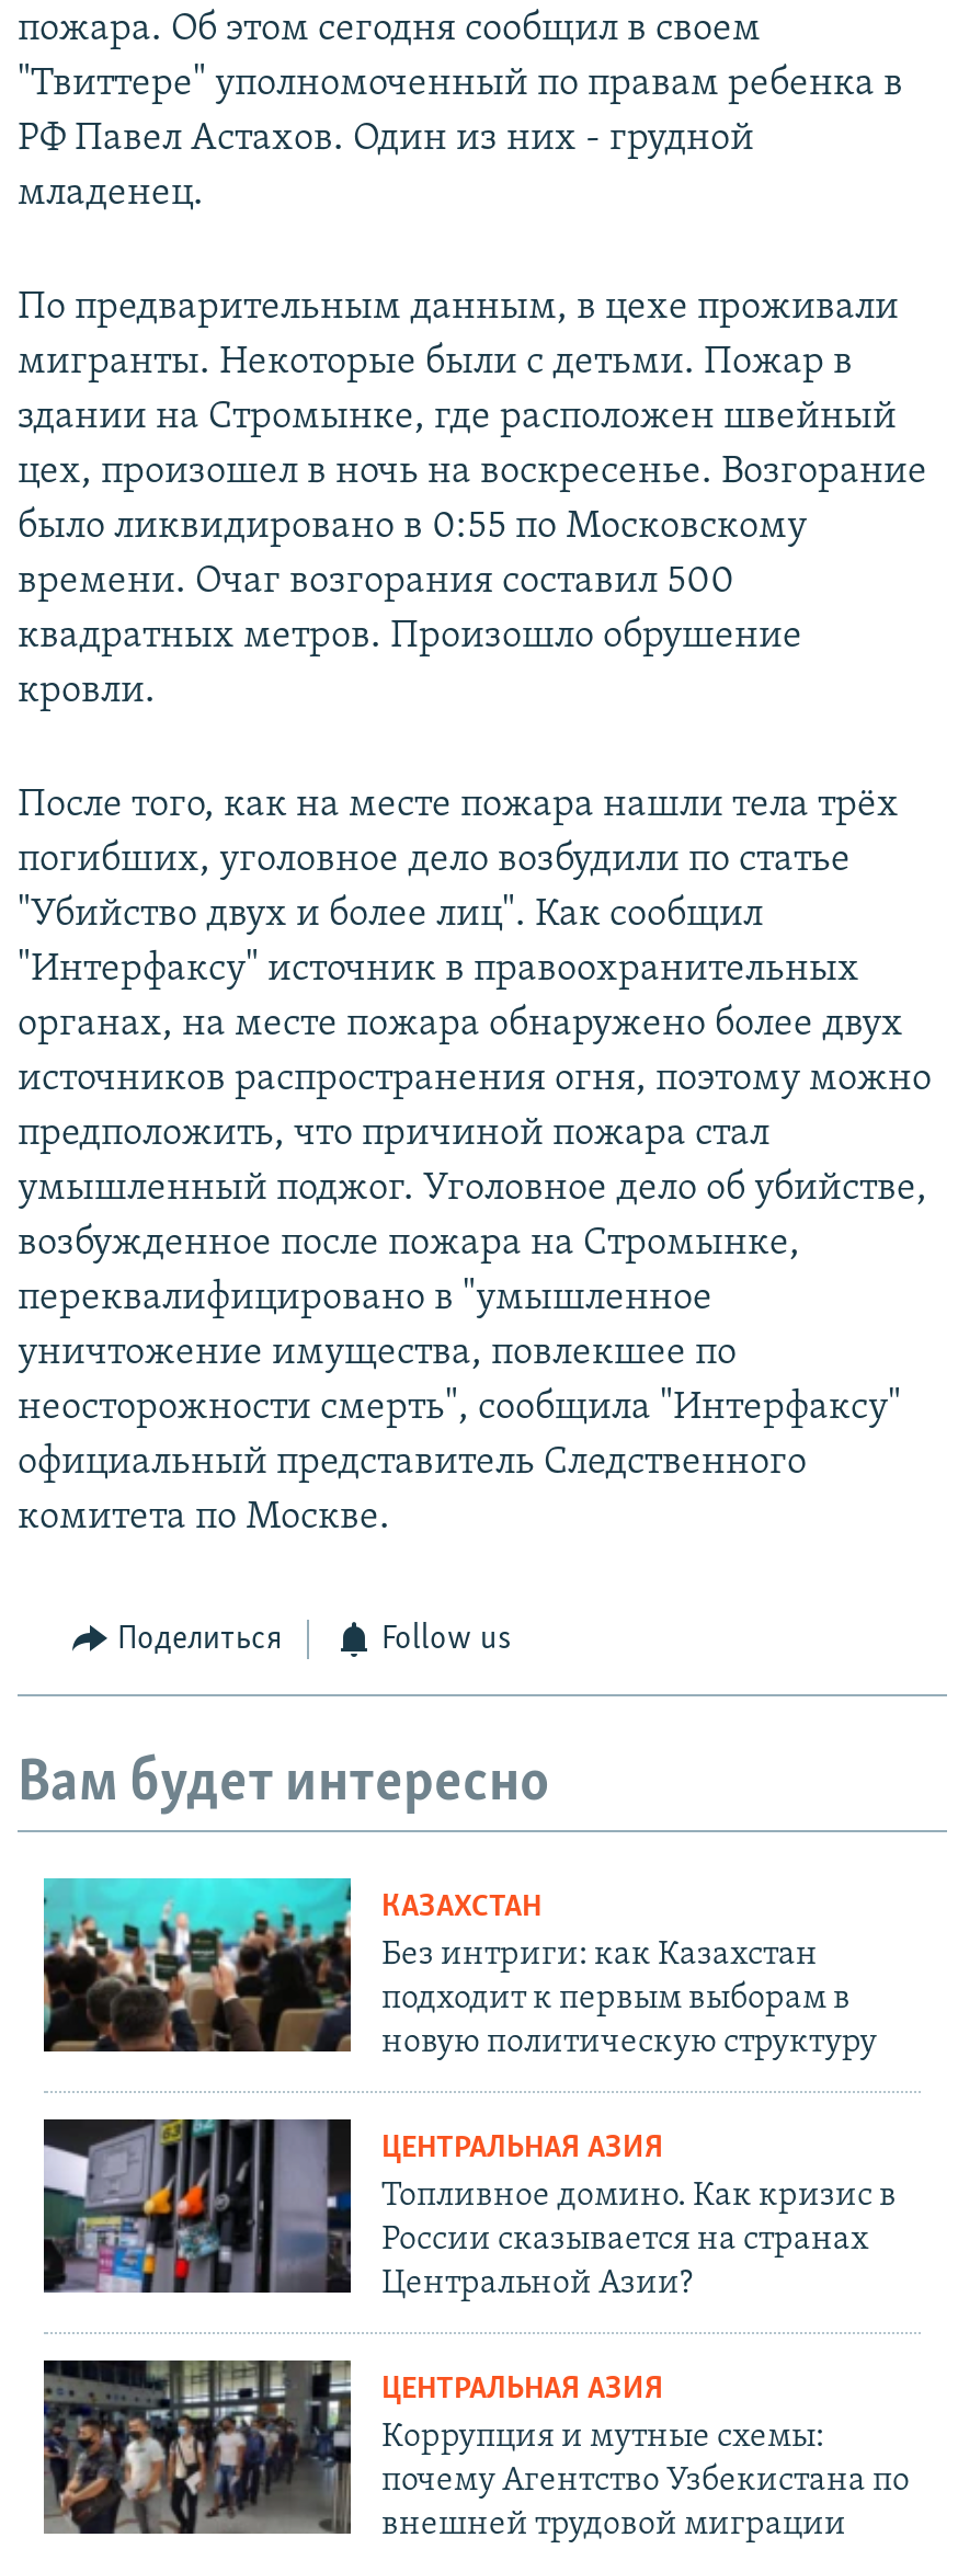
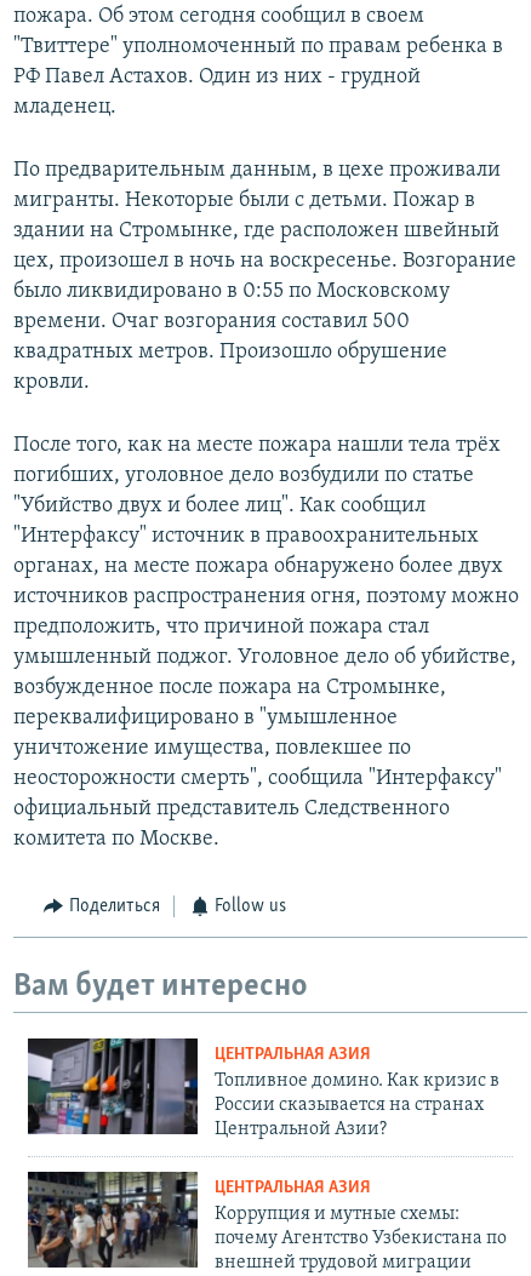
- [image]
- КАЗАХСТАН
- Без интриги: как Казахстан
- подходит к первым выборам в
- новую политическую структуру
